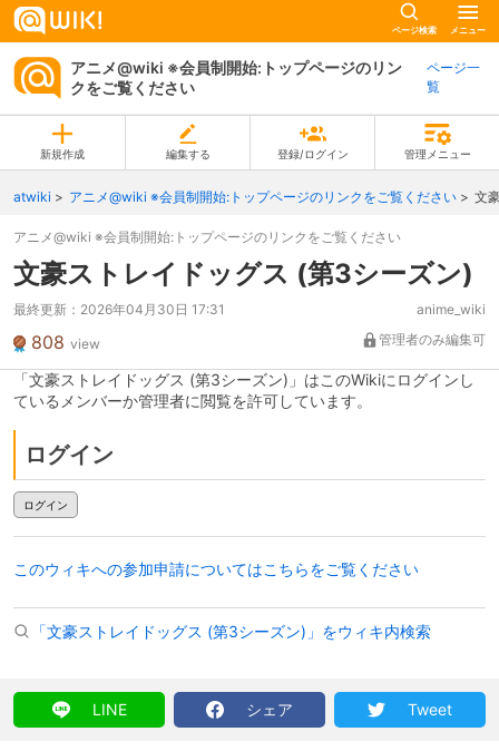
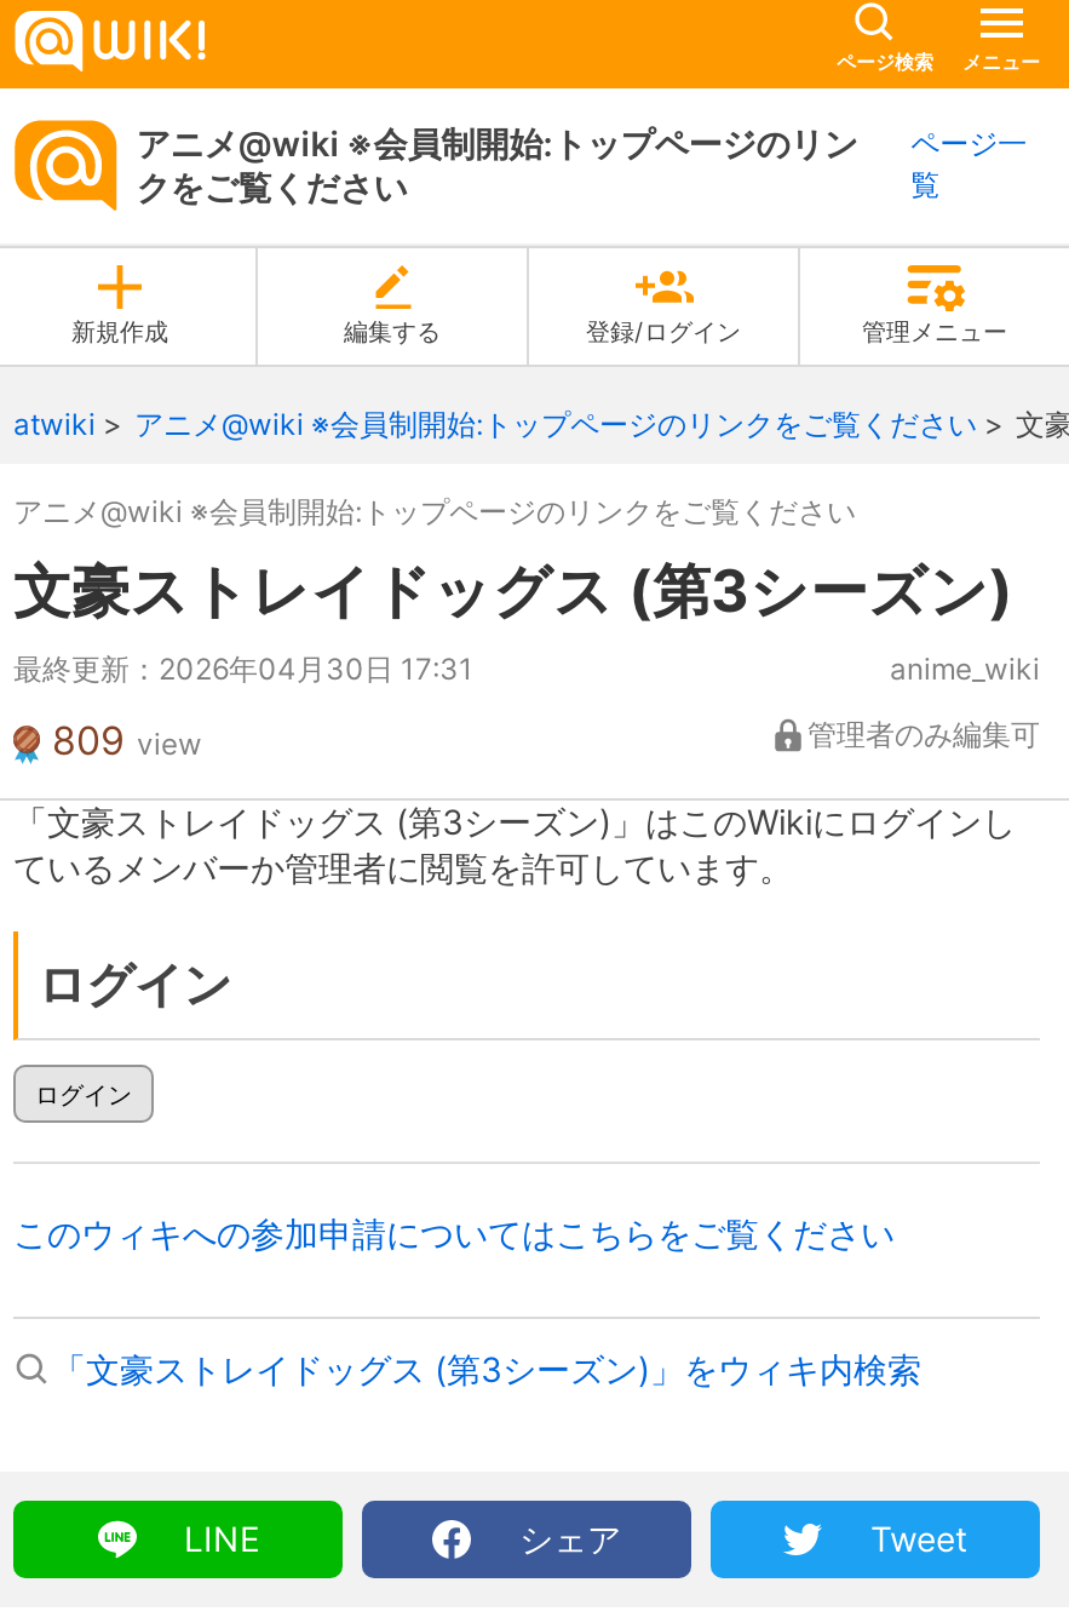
- 808 view
+ 809 view
